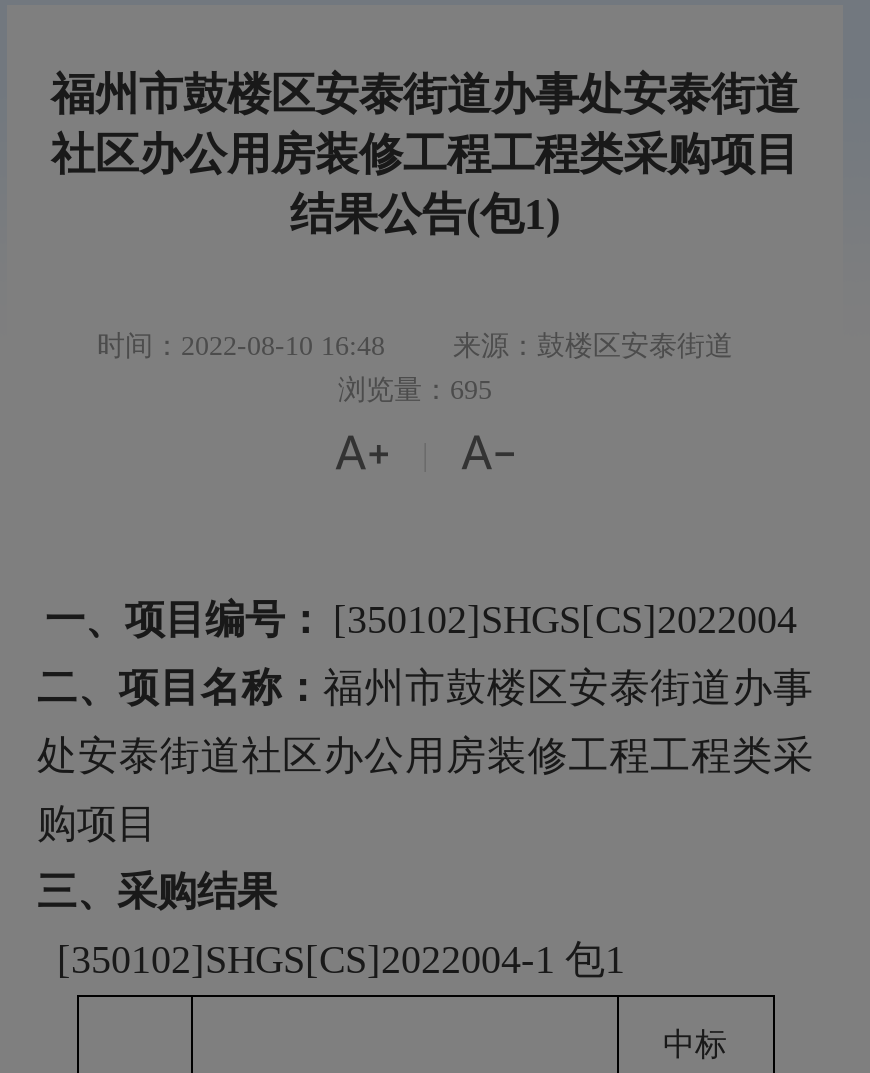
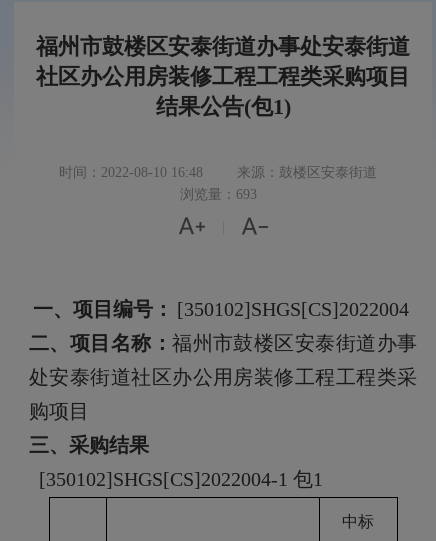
- 浏览量：695
+ 浏览量：693
